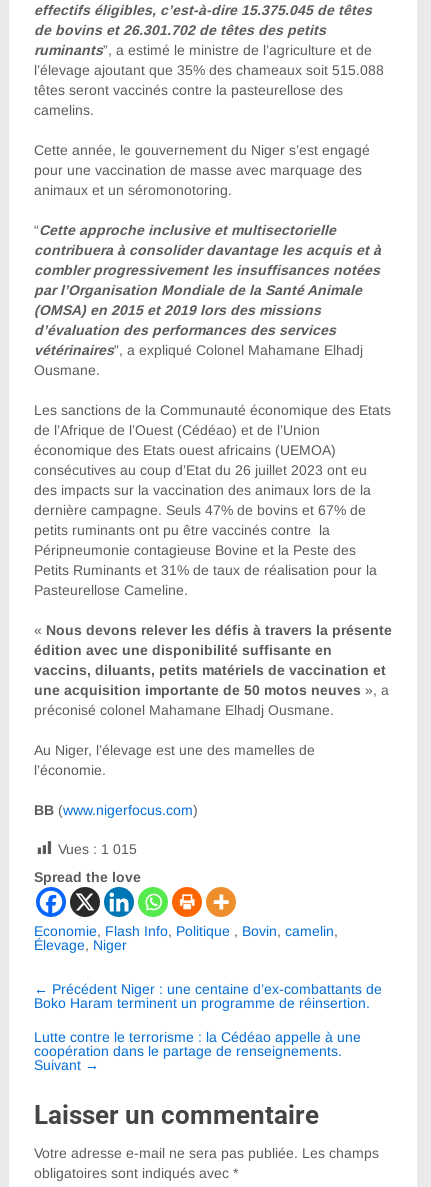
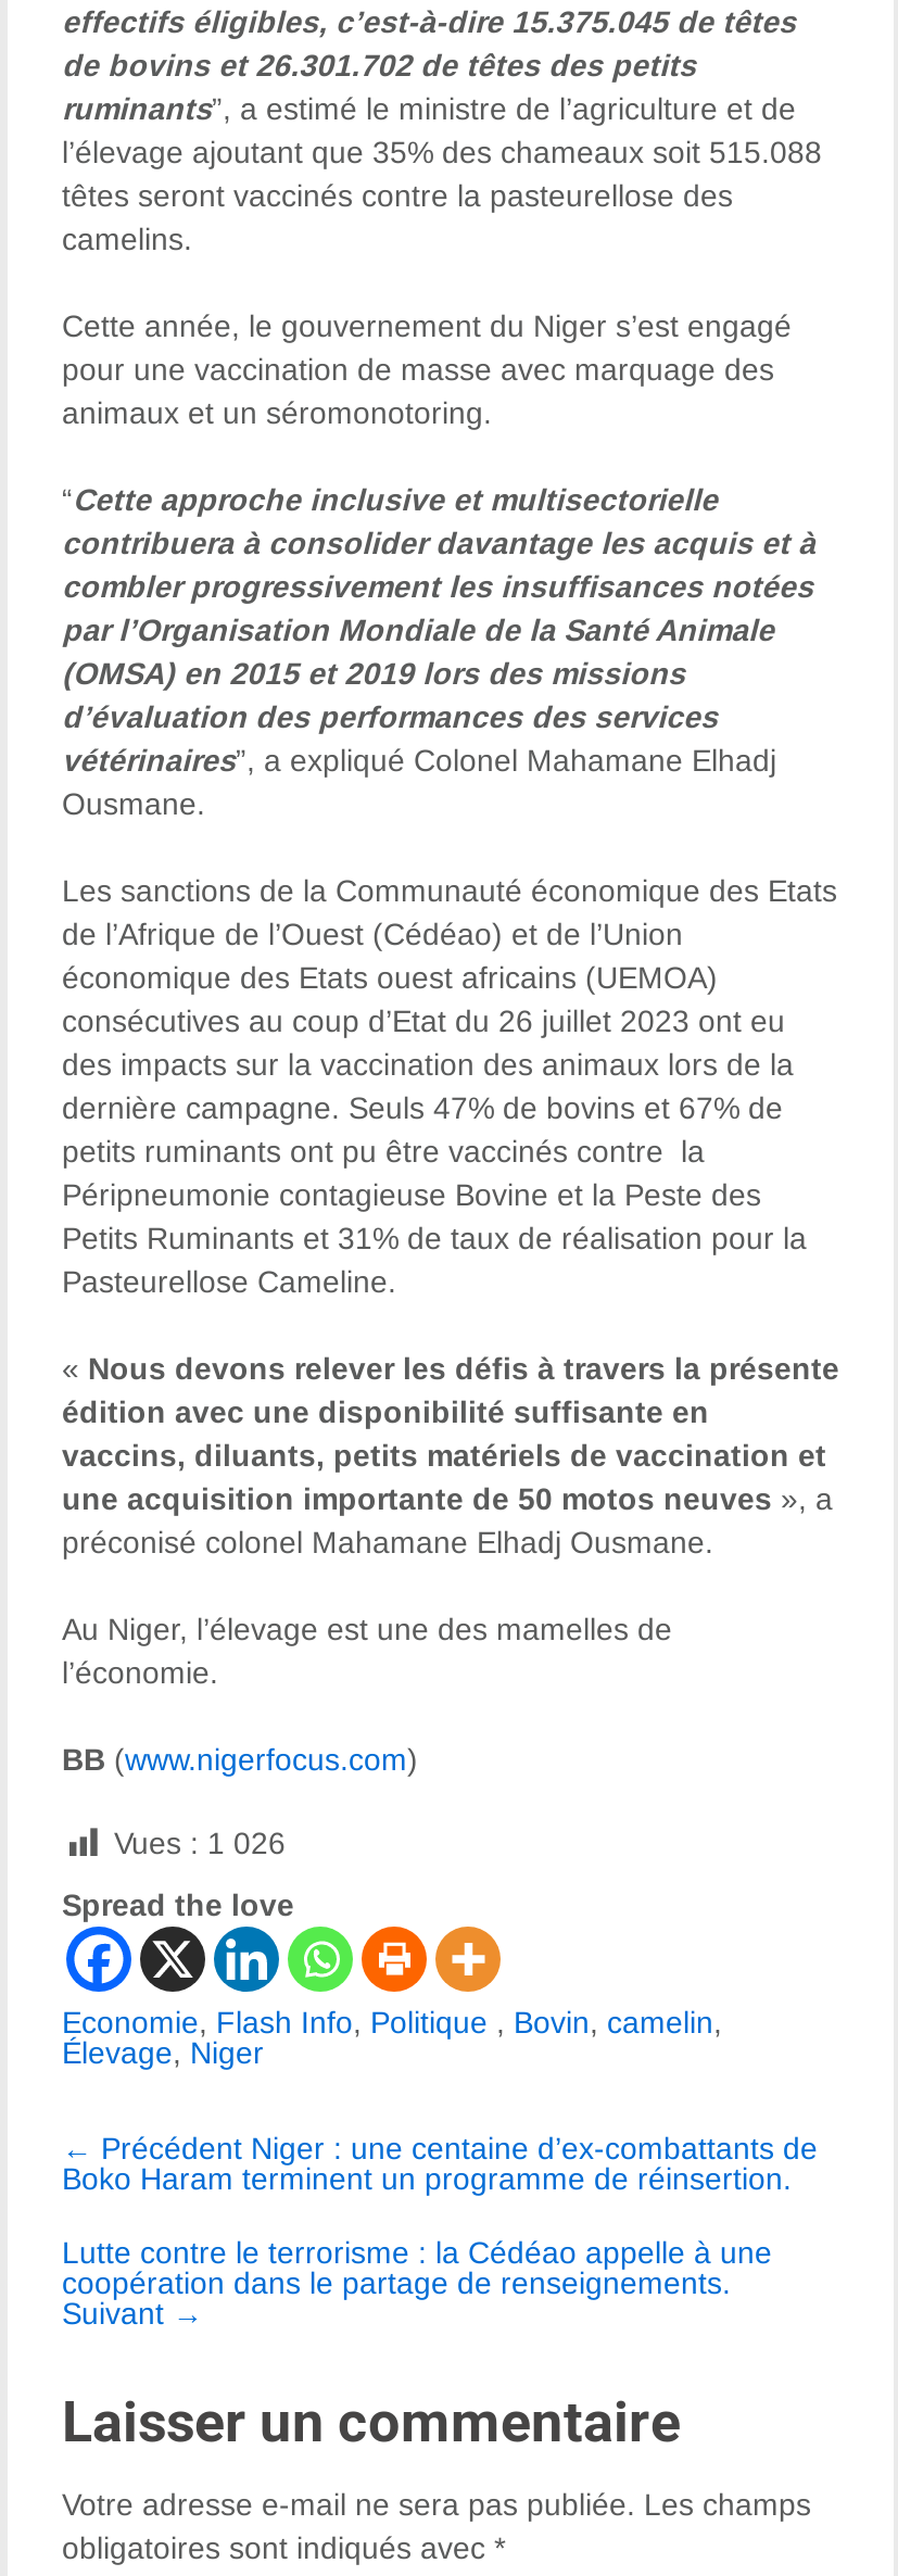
- Vues : 1 015
+ Vues : 1 026
